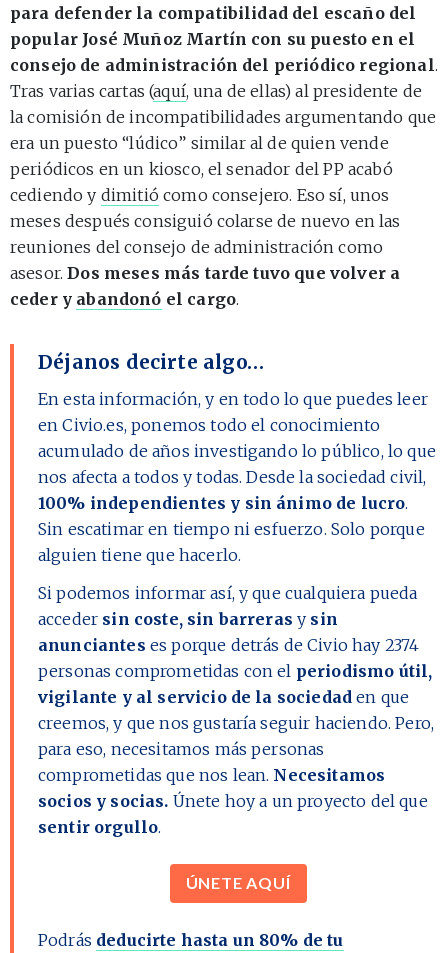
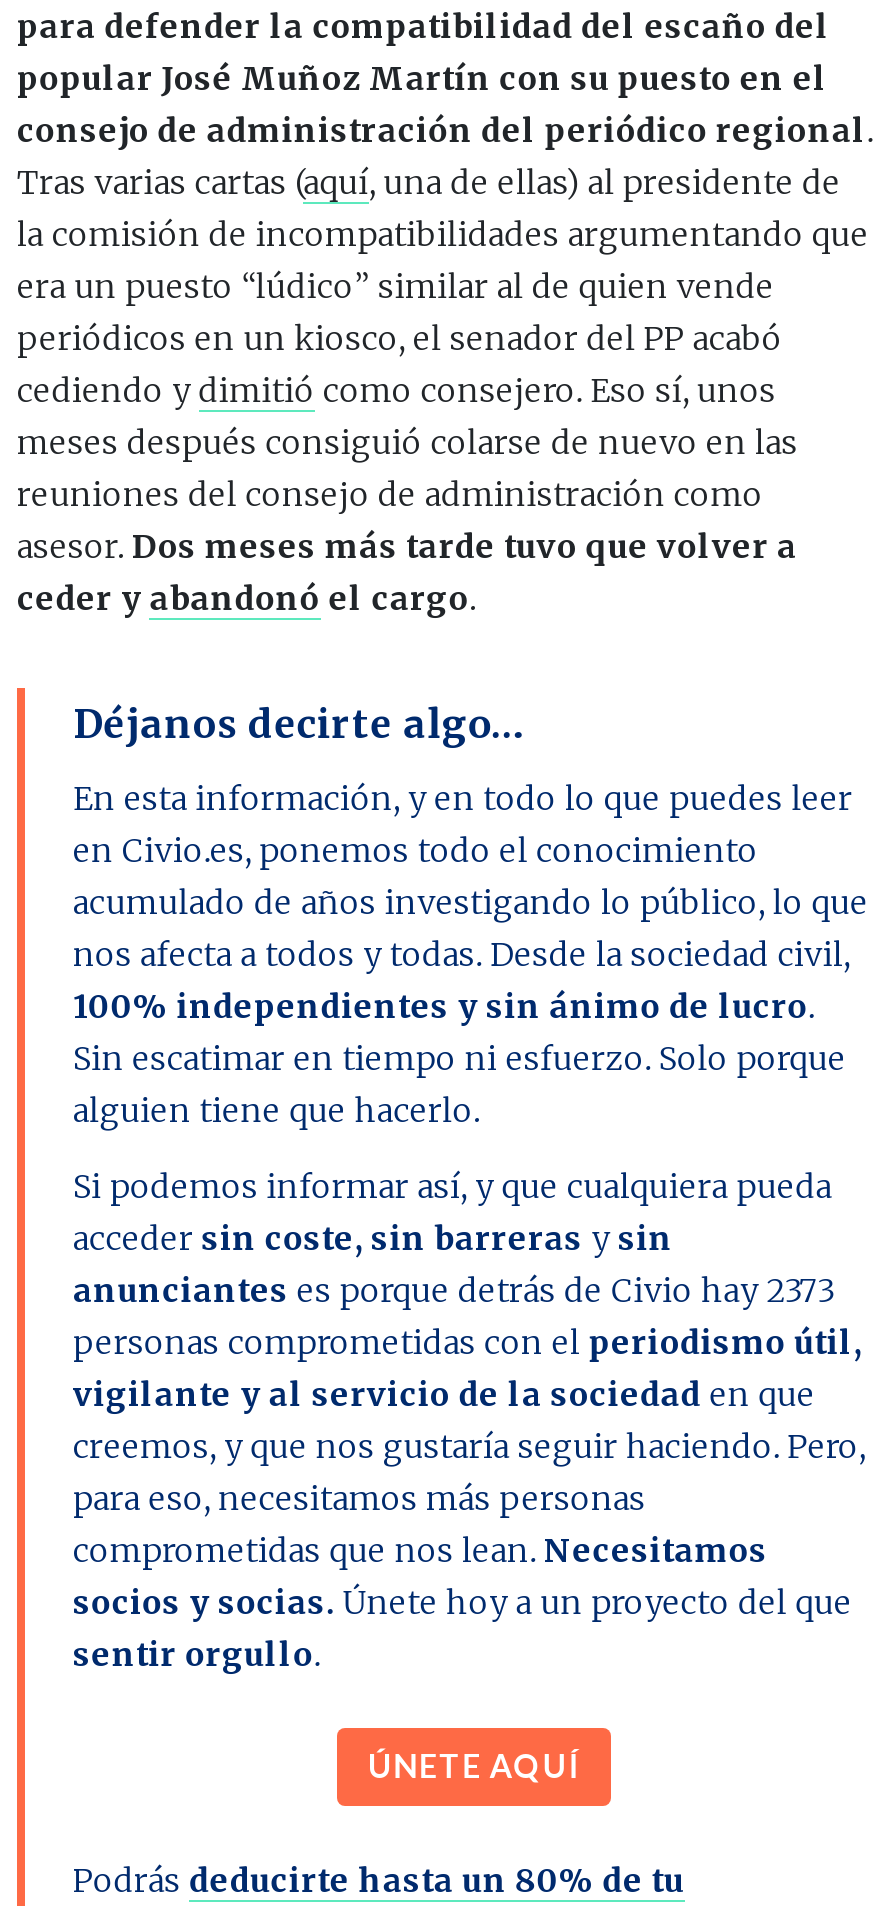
- anunciantes es porque detrás de Civio hay 2374
+ anunciantes es porque detrás de Civio hay 2373
